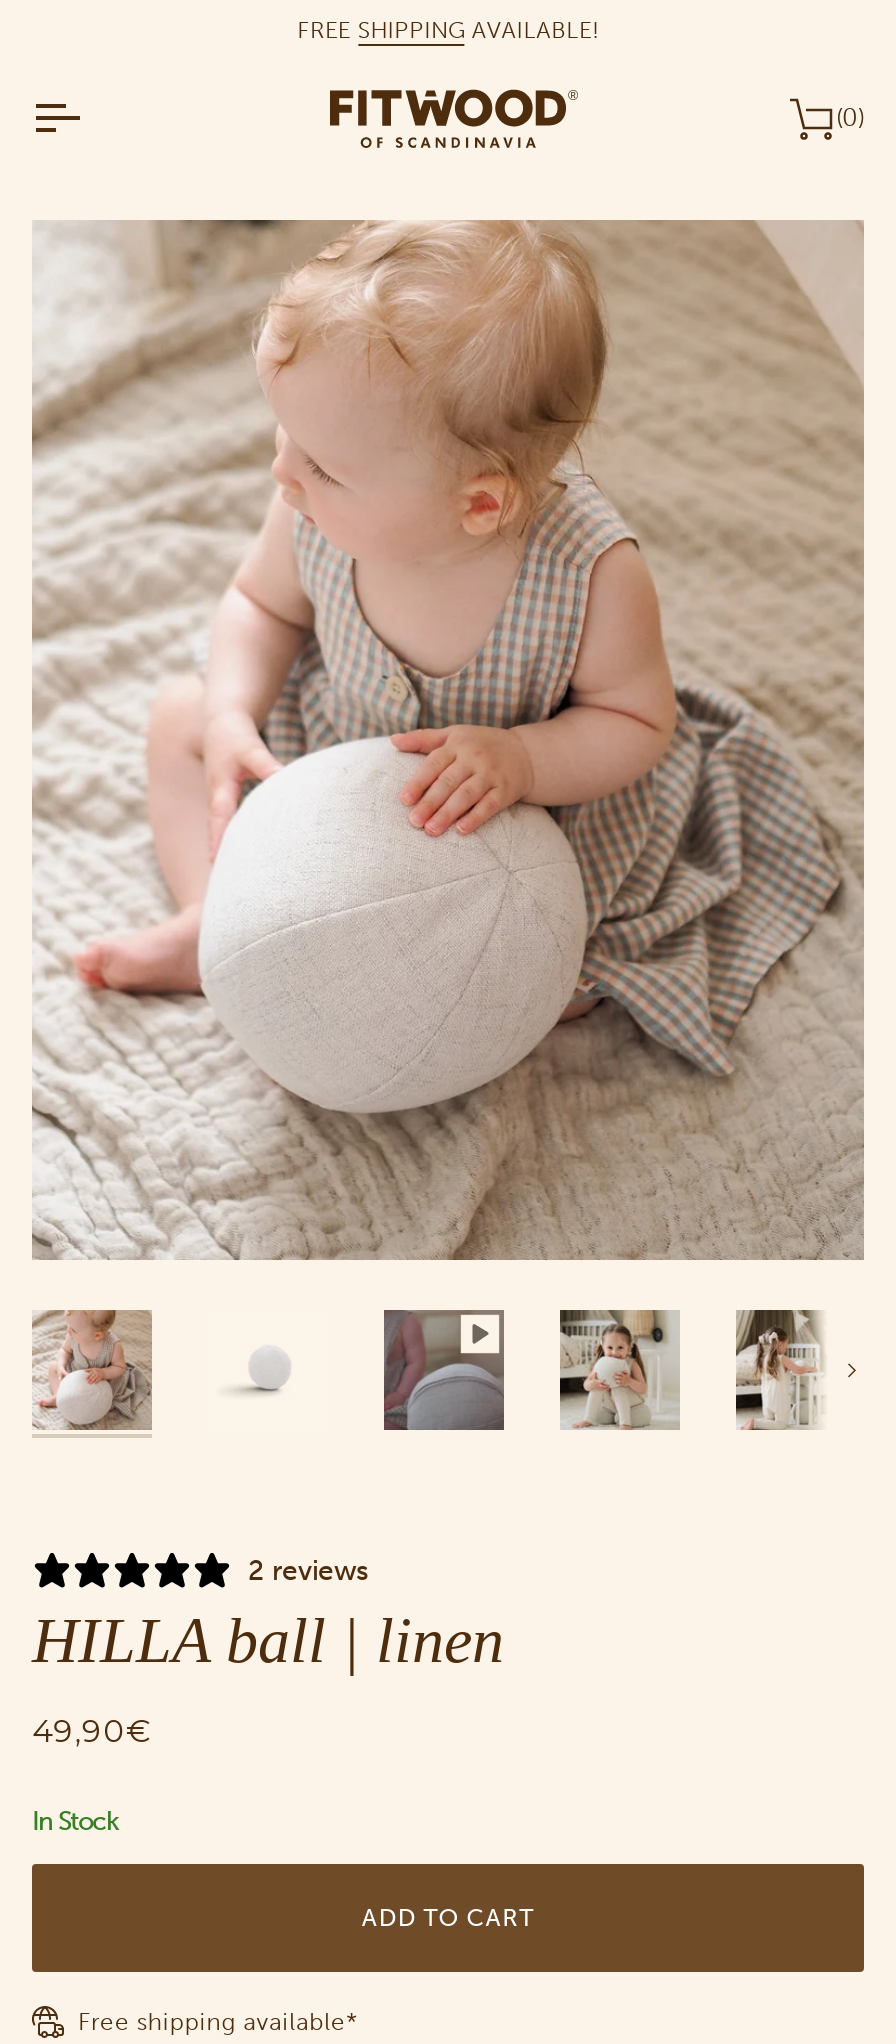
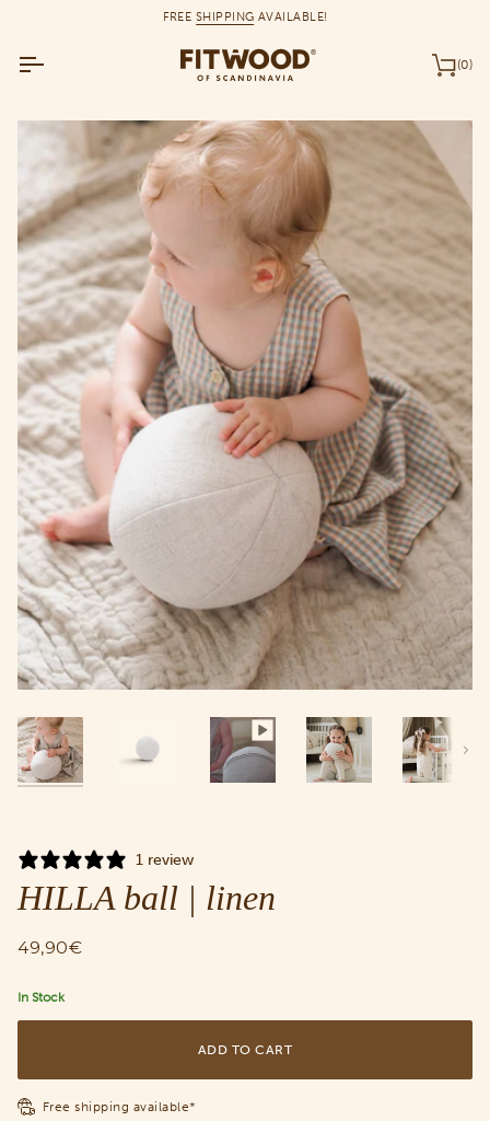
- 2 reviews
+ 1 review
